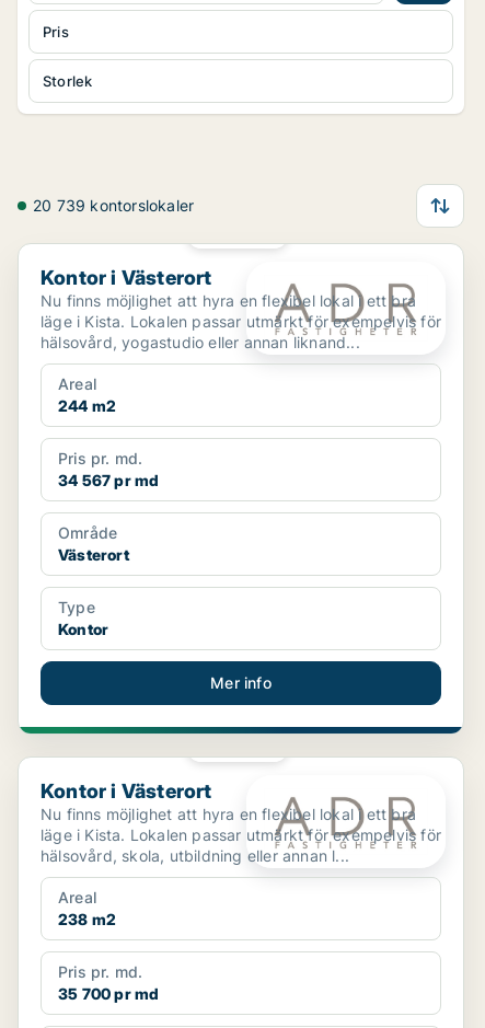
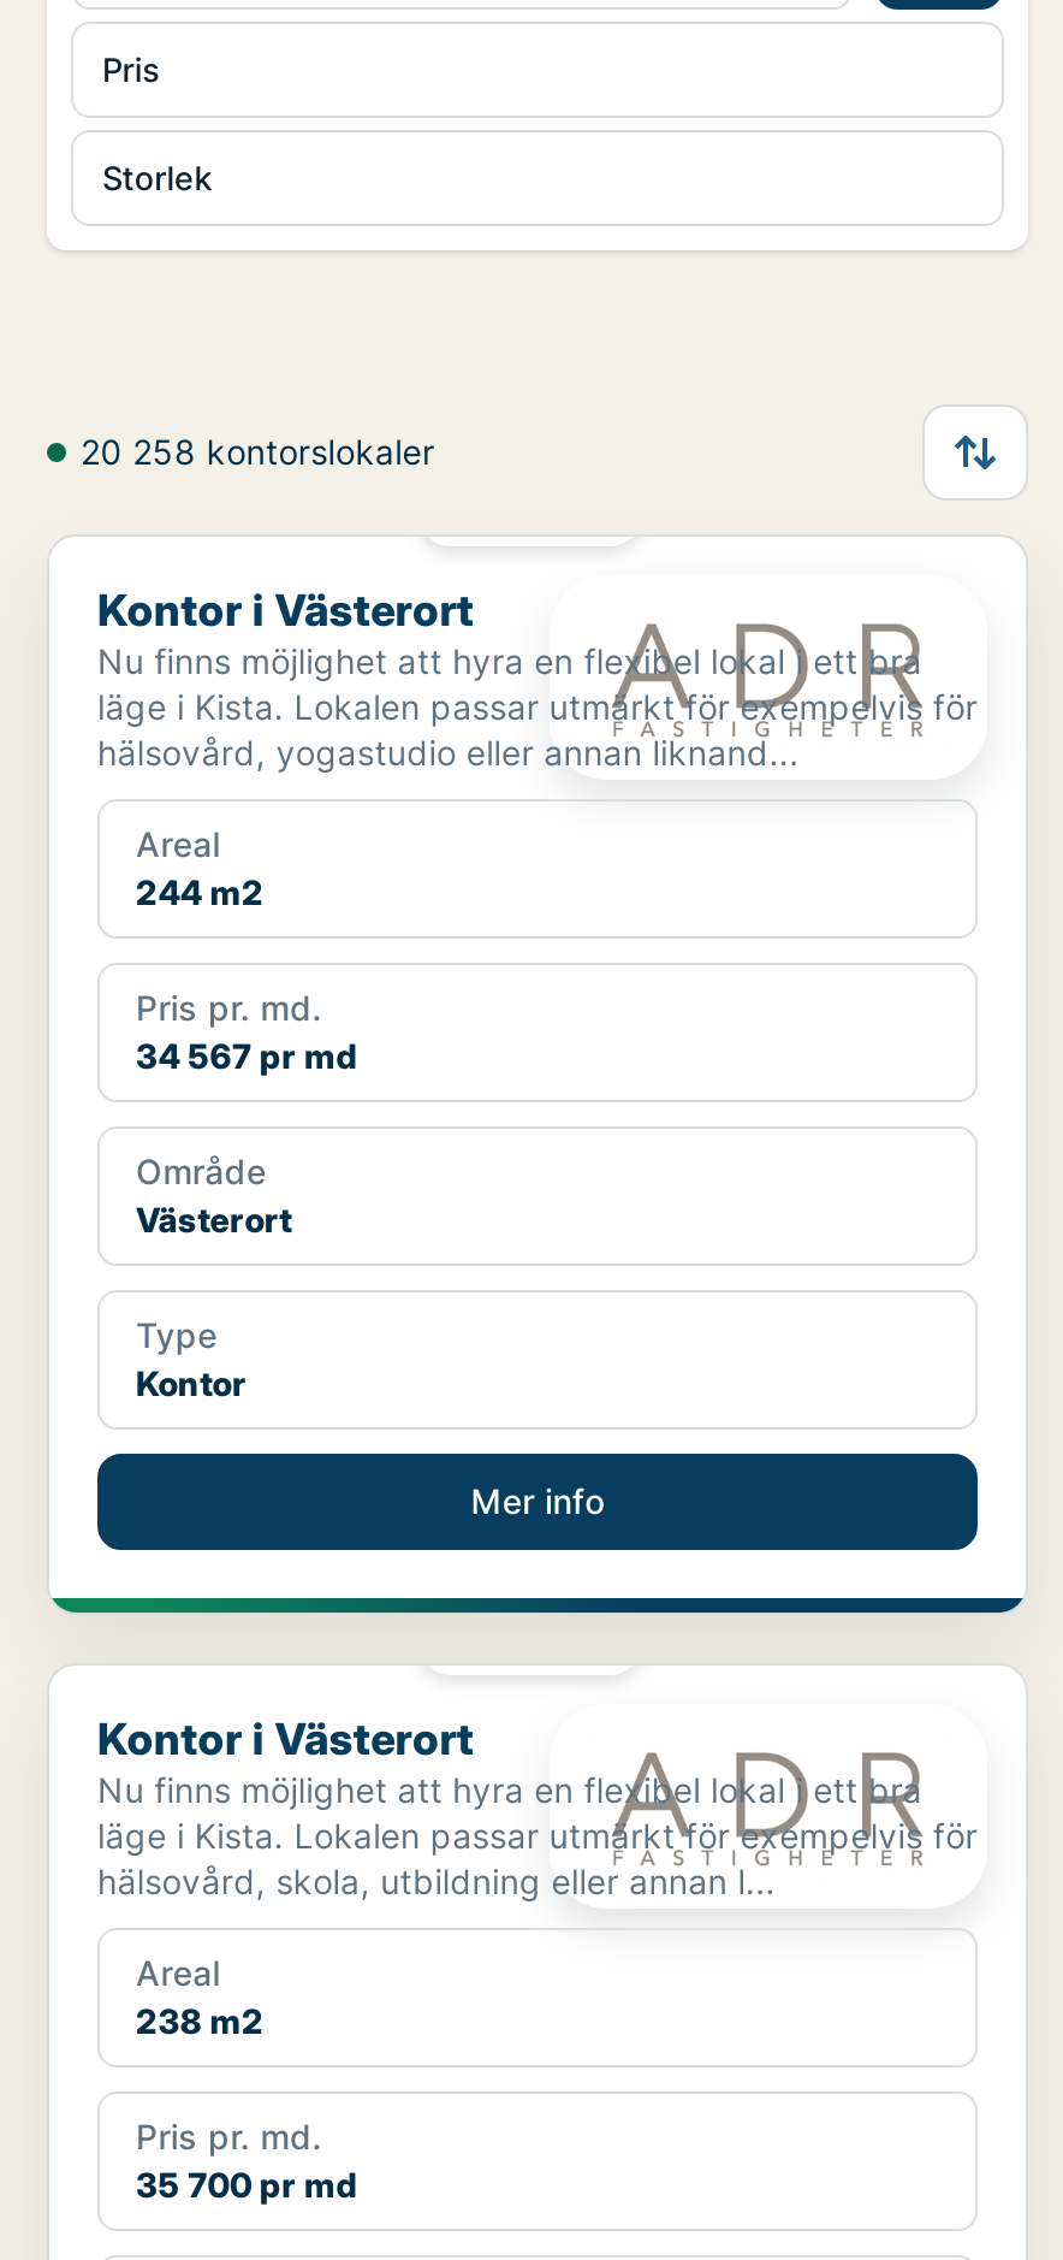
- 20 739 kontorslokaler
+ 20 258 kontorslokaler
